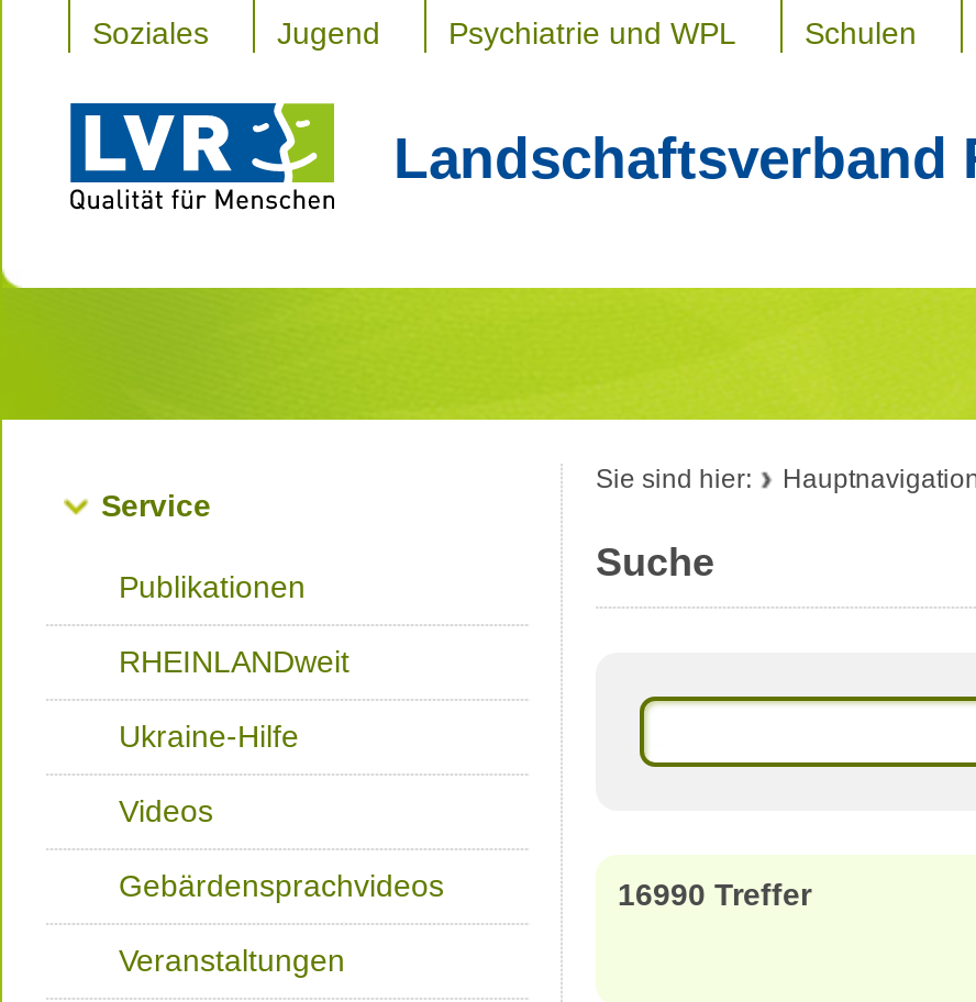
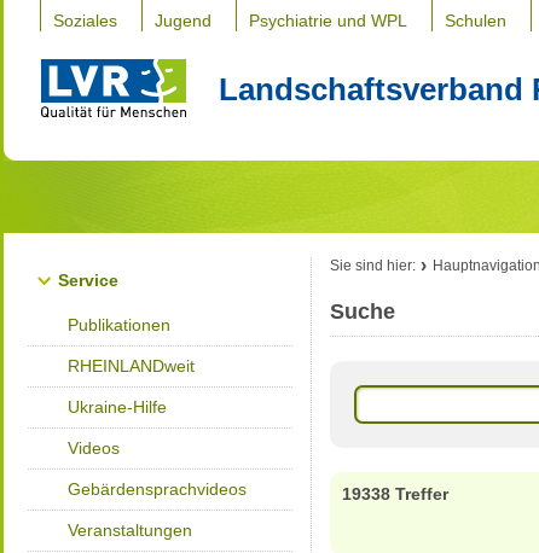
- 16990 Treffer
+ 19338 Treffer
